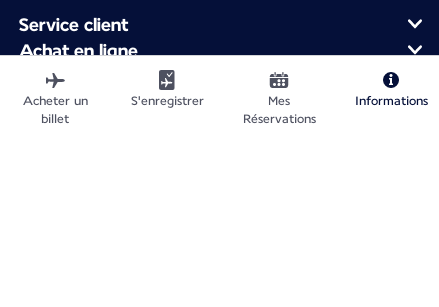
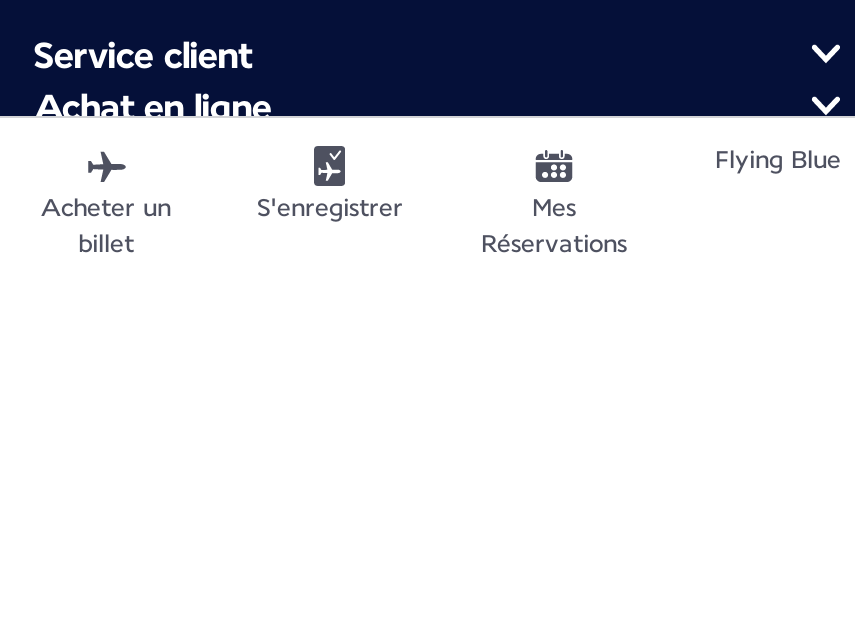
- Informations
+ Flying Blue
